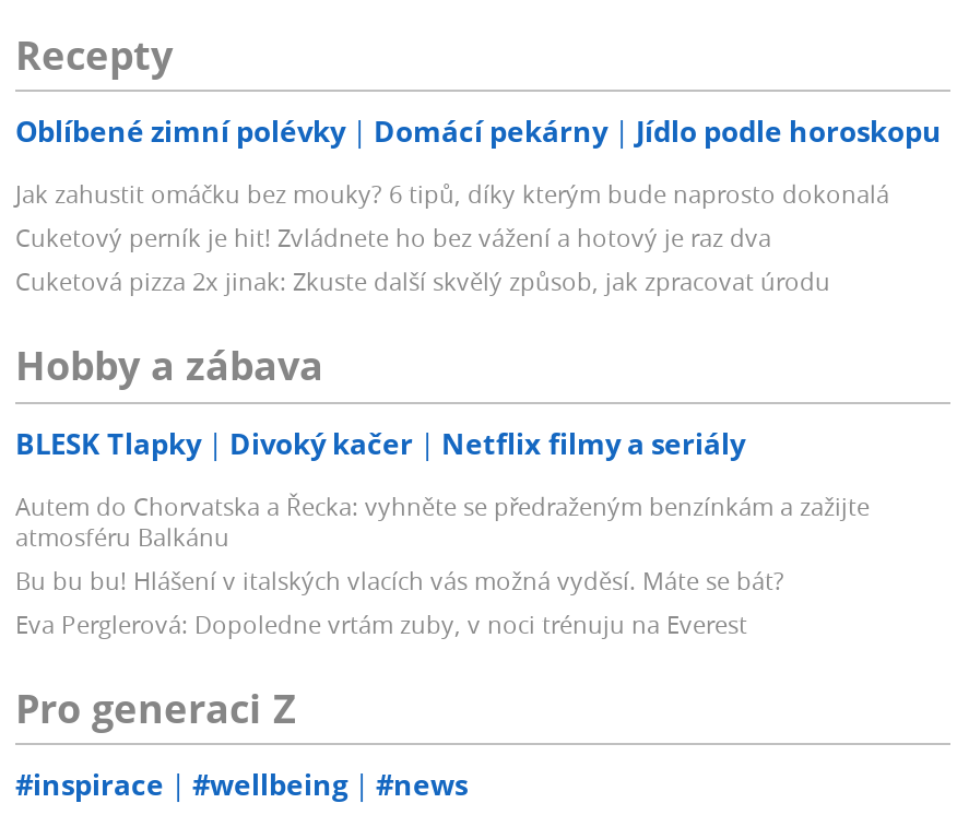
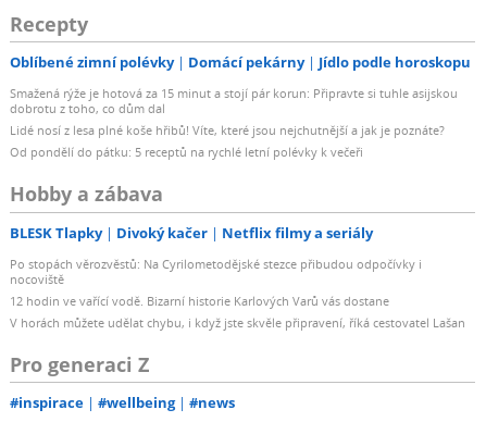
- Jak zahustit omáčku bez mouky? 6 tipů, díky kterým bude naprosto dokonalá
- Cuketový perník je hit! Zvládnete ho bez vážení a hotový je raz dva
- Cuketová pizza 2x jinak: Zkuste další skvělý způsob, jak zpracovat úrodu
+ Smažená rýže je hotová za 15 minut a stojí pár korun: Připravte si tuhle asijskou
+ dobrotu z toho, co dům dal
+ Lidé nosí z lesa plné koše hřibů! Víte, které jsou nejchutnější a jak je poznáte?
+ Od pondělí do pátku: 5 receptů na rychlé letní polévky k večeři

- Autem do Chorvatska a Řecka: vyhněte se předraženým benzínkám a zažijte
- atmosféru Balkánu
- Bu bu bu! Hlášení v italských vlacích vás možná vyděsí. Máte se bát?
- Eva Perglerová: Dopoledne vrtám zuby, v noci trénuju na Everest
+ Po stopách věrozvěstů: Na Cyrilometodějské stezce přibudou odpočívky i
+ nocoviště
+ 12 hodin ve vařící vodě. Bizarní historie Karlových Varů vás dostane
+ V horách můžete udělat chybu, i když jste skvěle připravení, říká cestovatel Lašan
